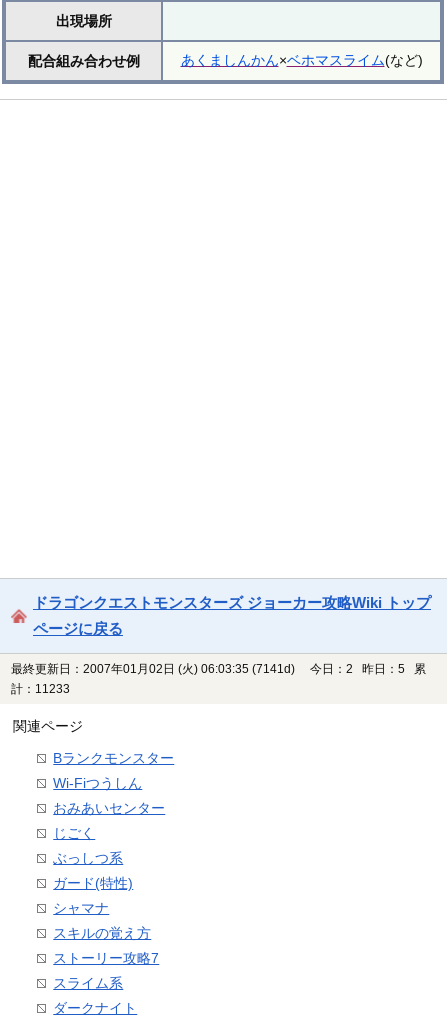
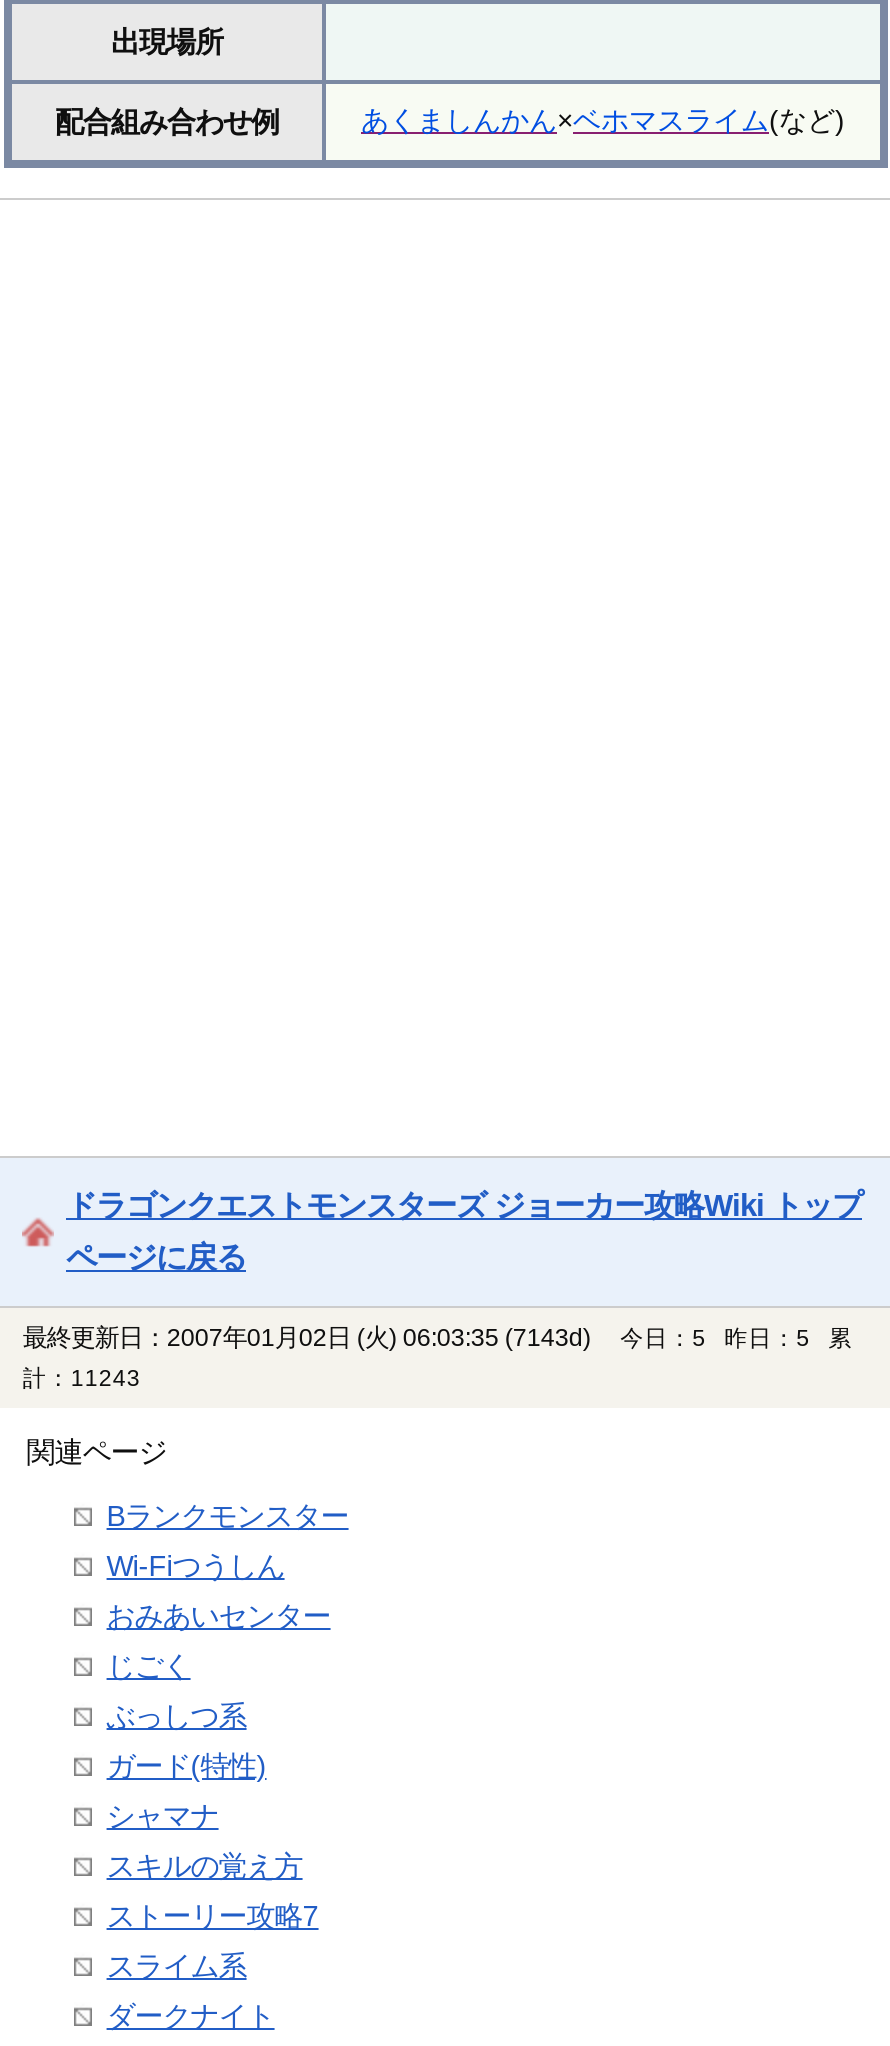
- 最終更新日：2007年01月02日 (火) 06:03:35 (7141d)
+ 最終更新日：2007年01月02日 (火) 06:03:35 (7143d)

- 今日：2 昨日：5 累
+ 今日：5 昨日：5 累

- 計：11233
+ 計：11243
